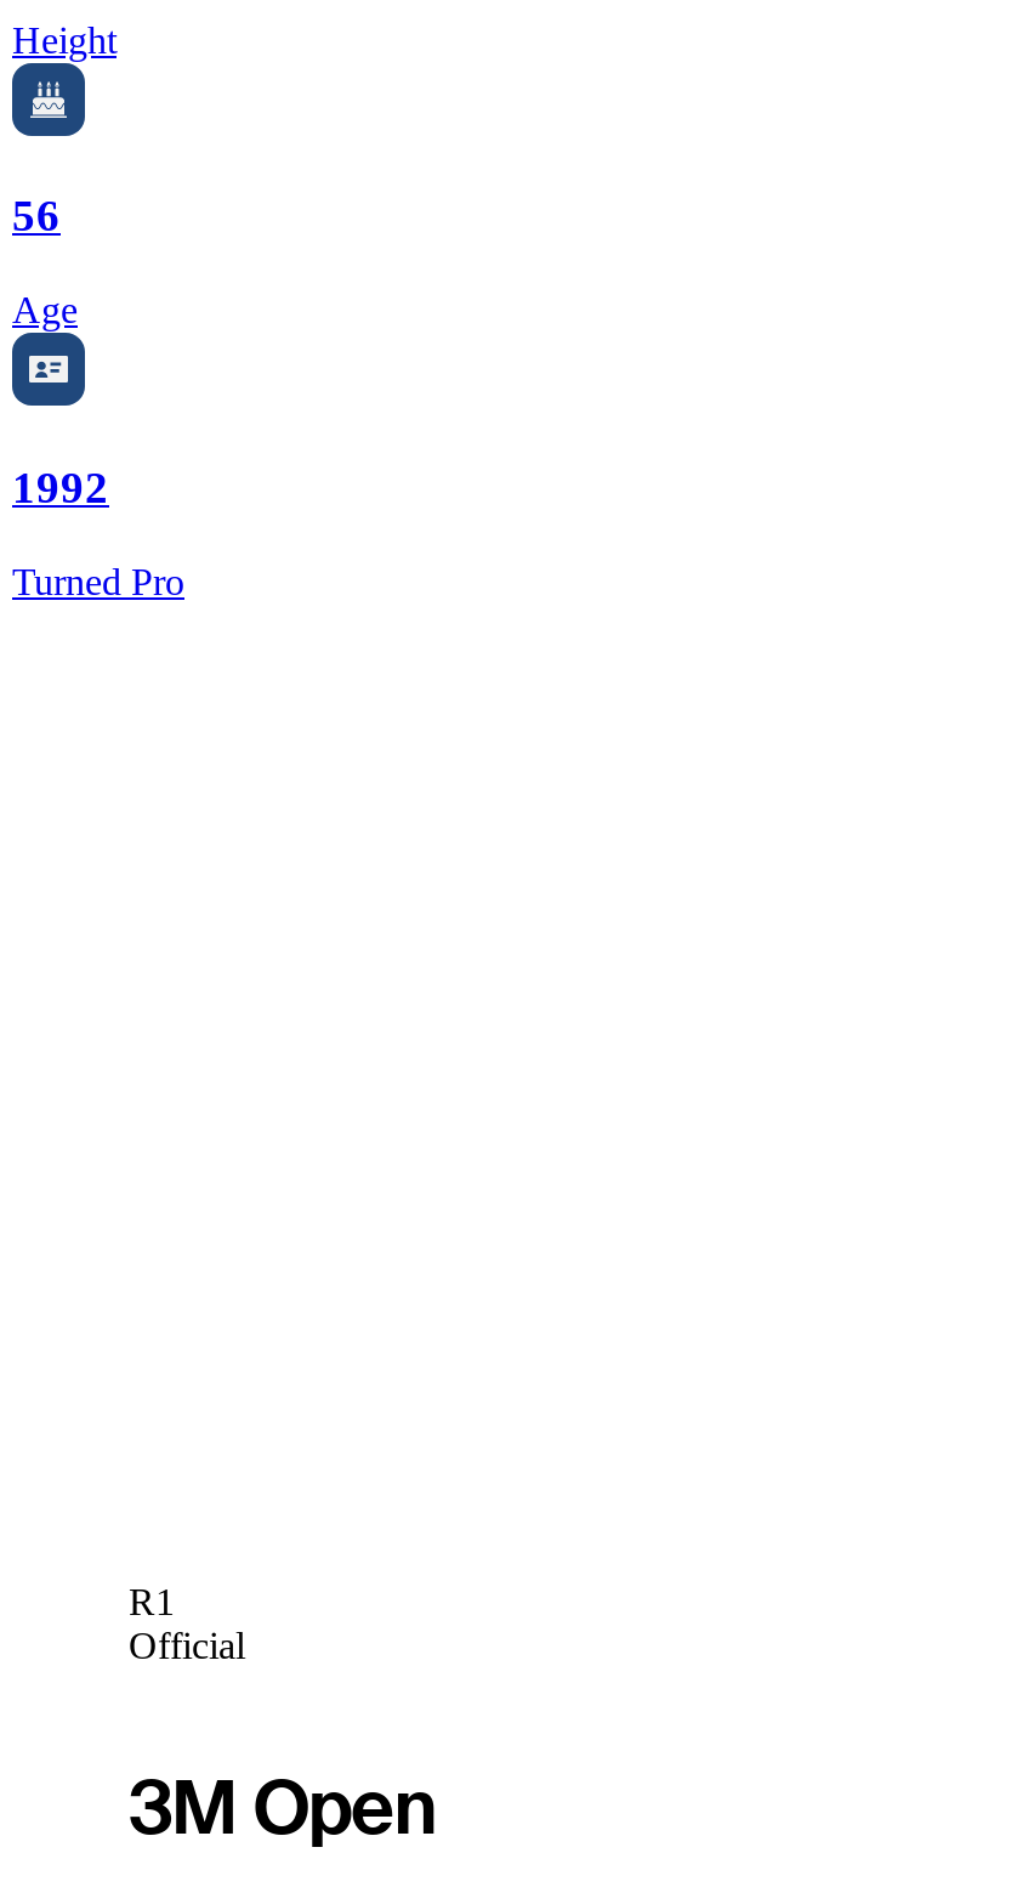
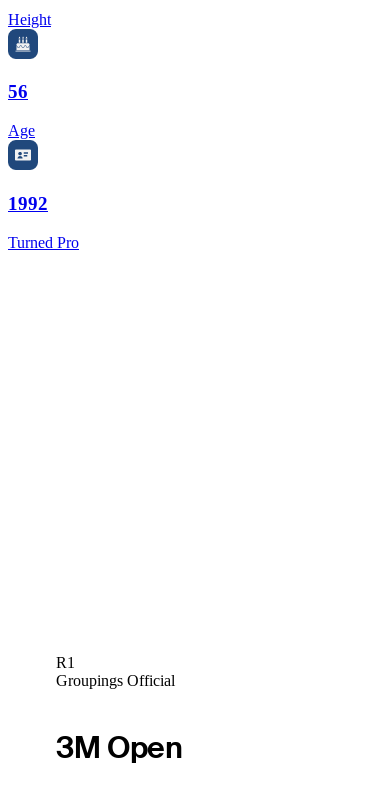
- Official
+ Groupings Official
